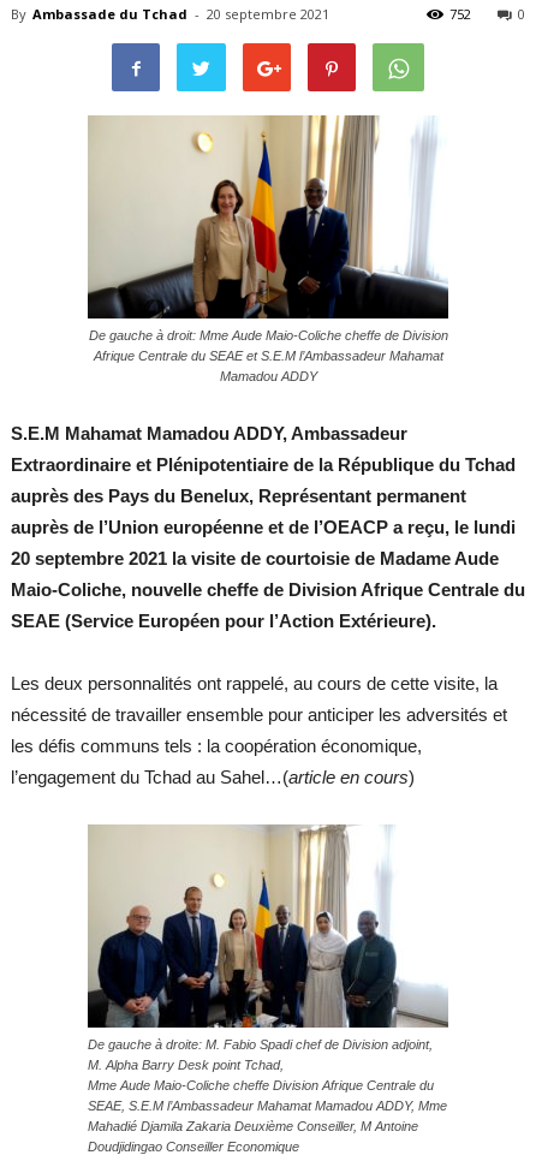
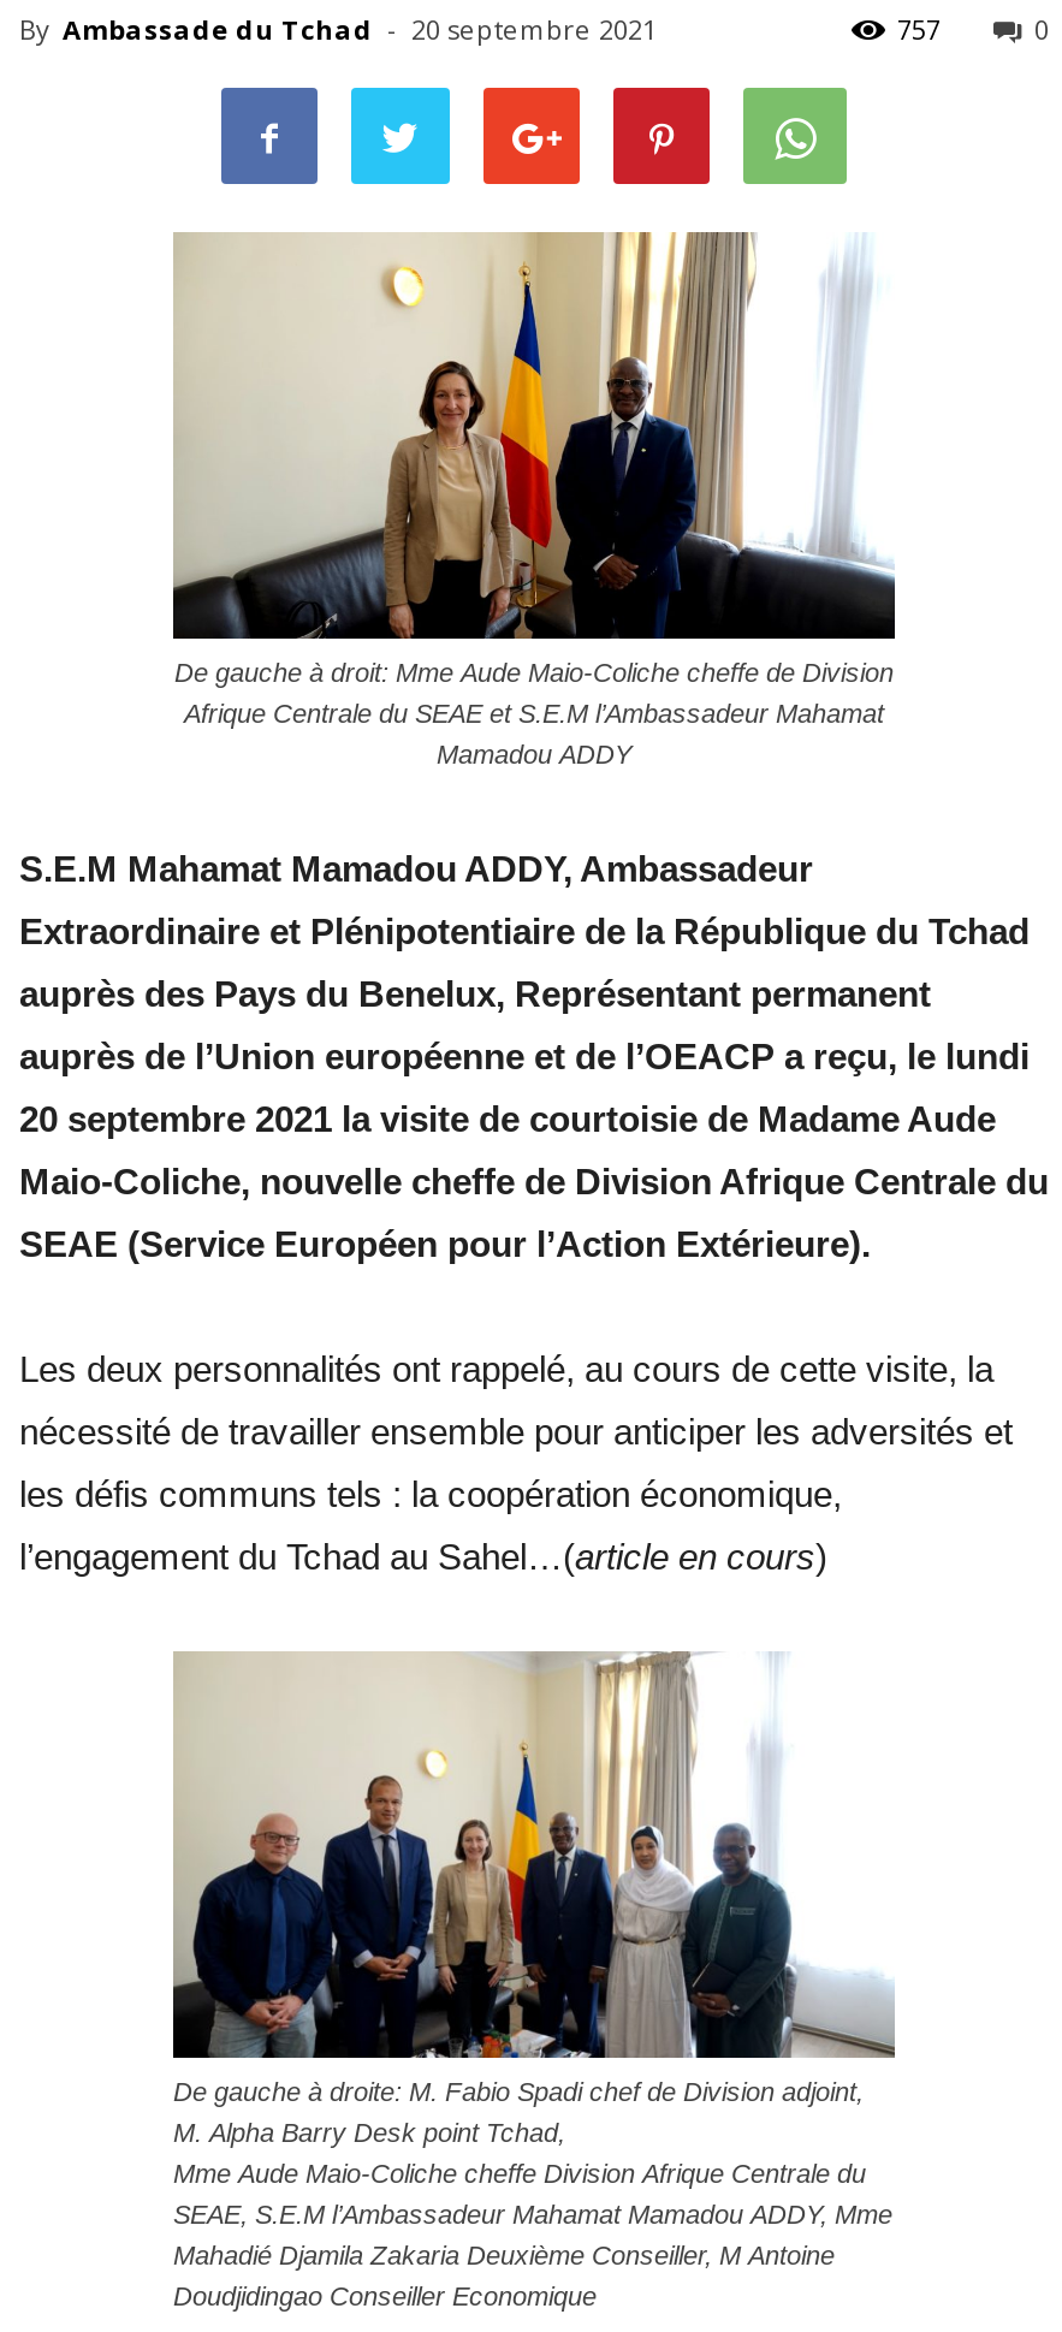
- 752
+ 757
